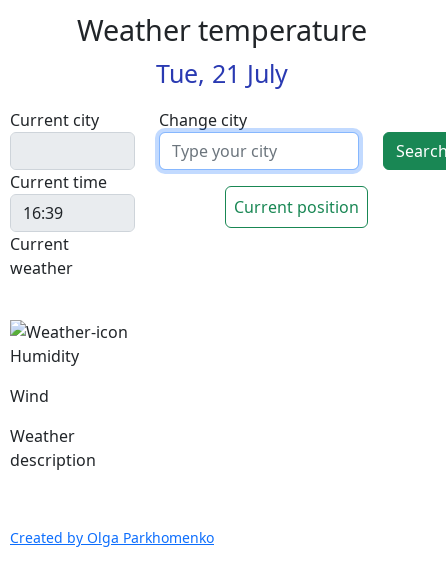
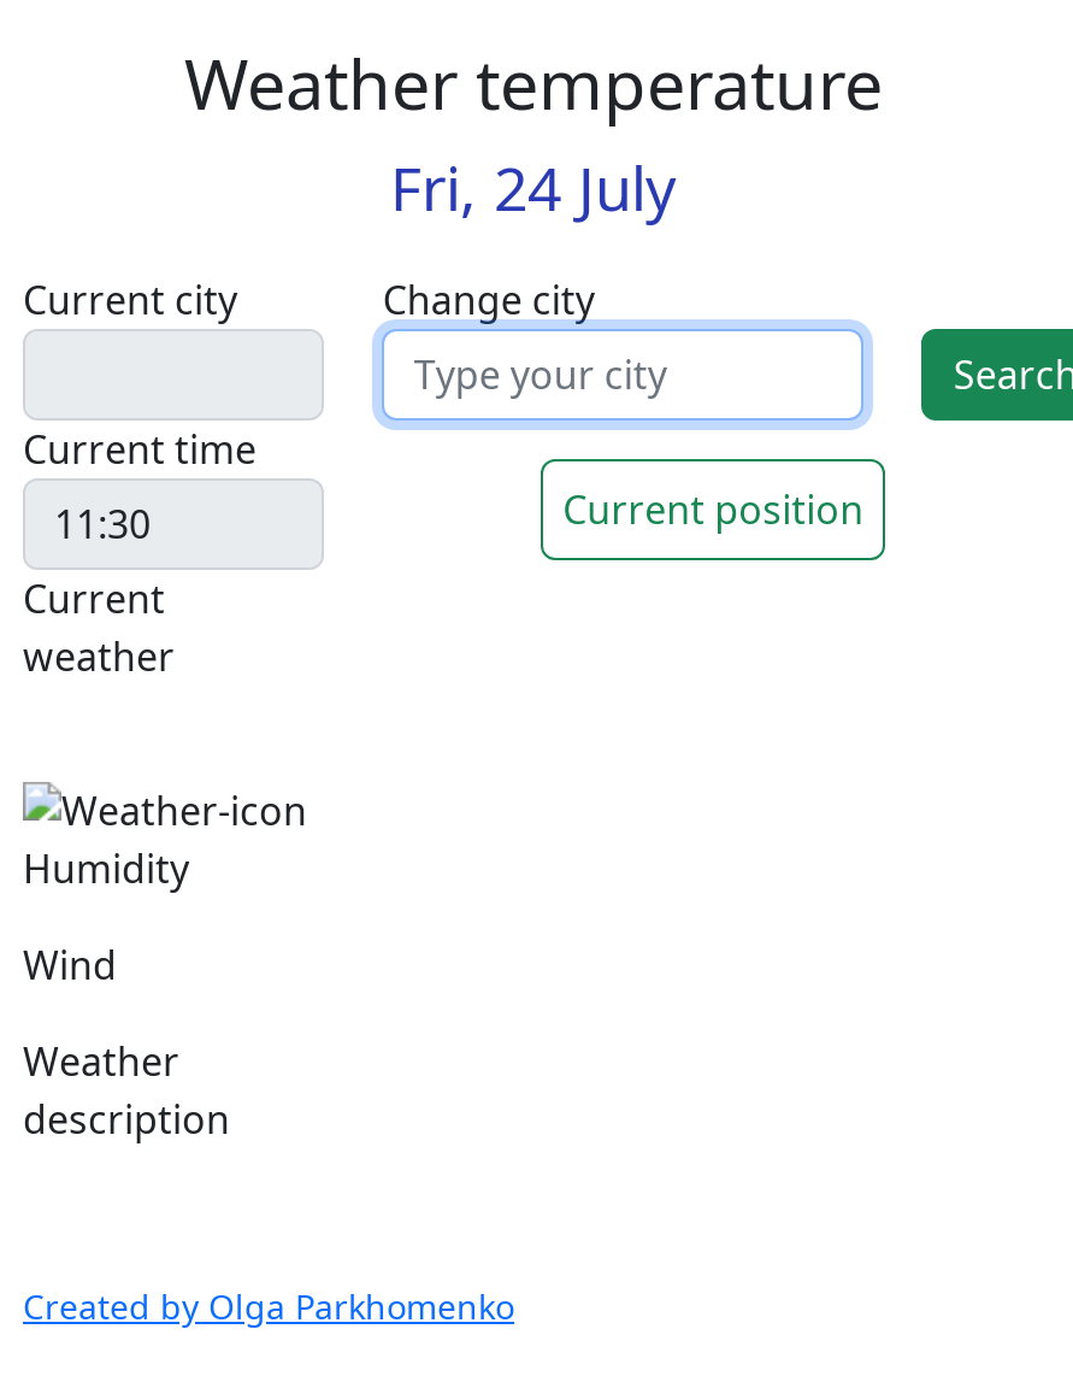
- Tue, 21 July
+ Fri, 24 July
